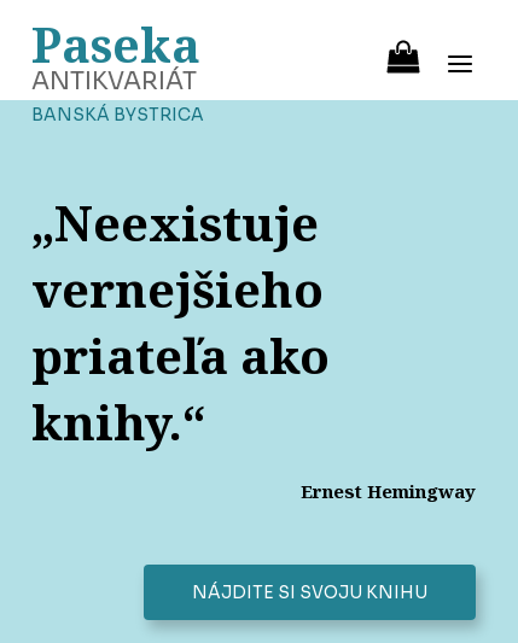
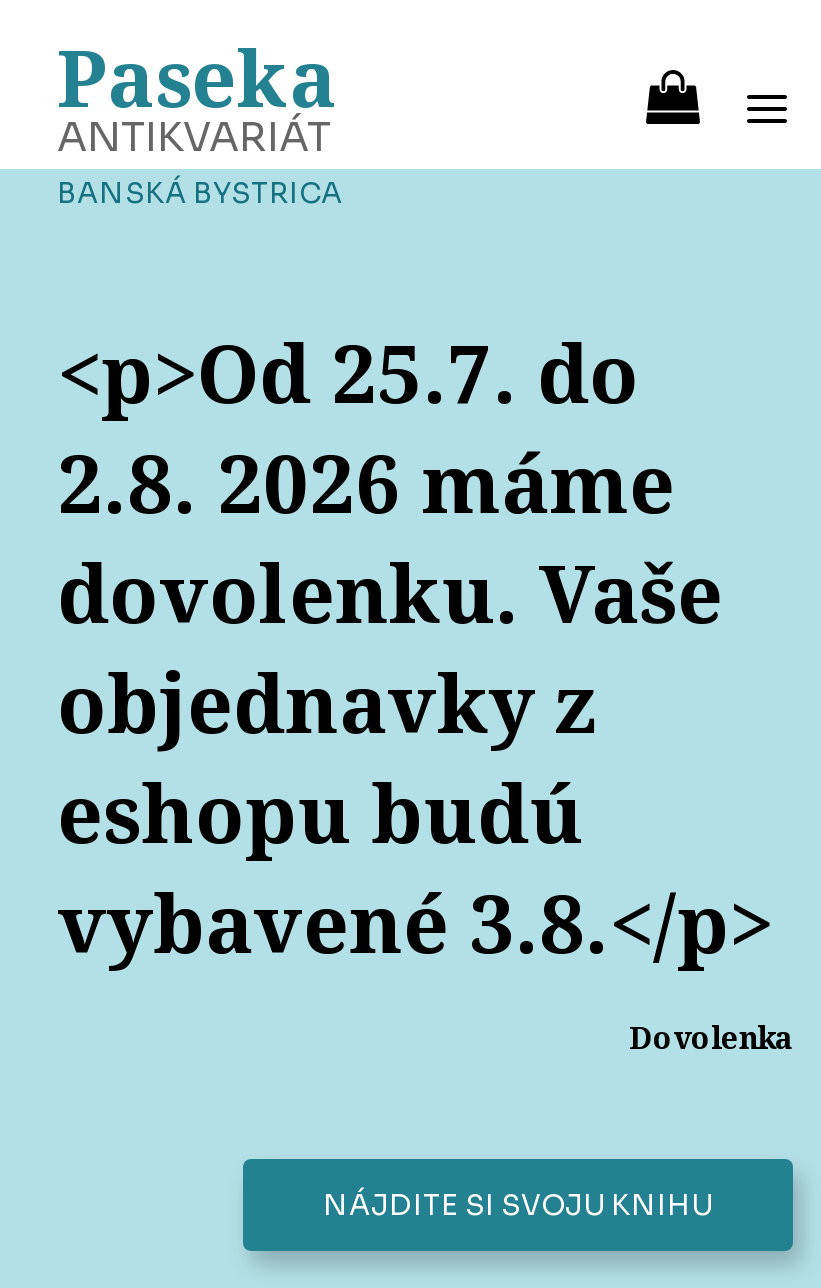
- „Neexistuje
- vernejšieho
- priateľa ako
- knihy.“
- Ernest Hemingway
+ <p>Od 25.7. do
+ 2.8. 2026 máme
+ dovolenku. Vaše
+ objednavky z
+ eshopu budú
+ vybavené 3.8.</p>
+ Dovolenka
